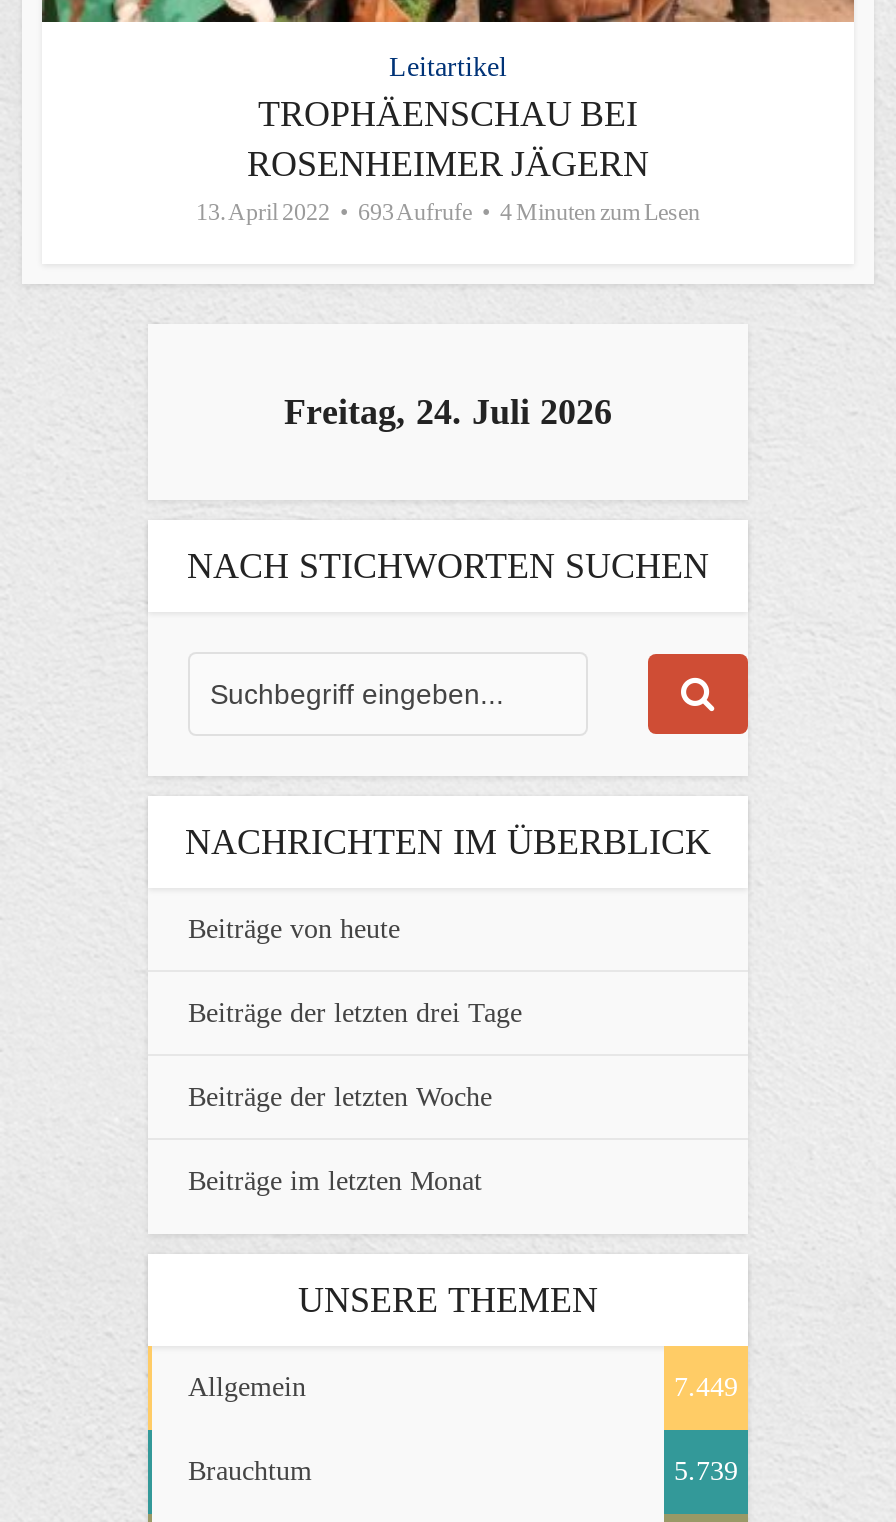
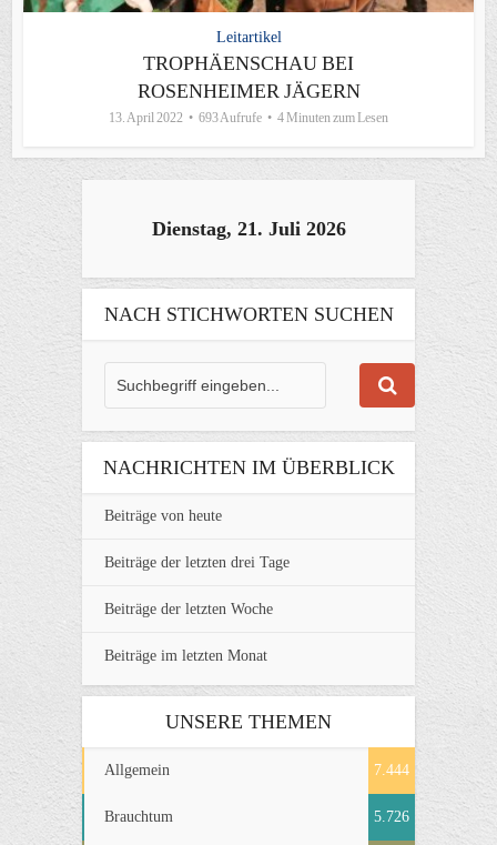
- Freitag, 24. Juli 2026
+ Dienstag, 21. Juli 2026

- 7.449
+ 7.444

- 5.739
+ 5.726
